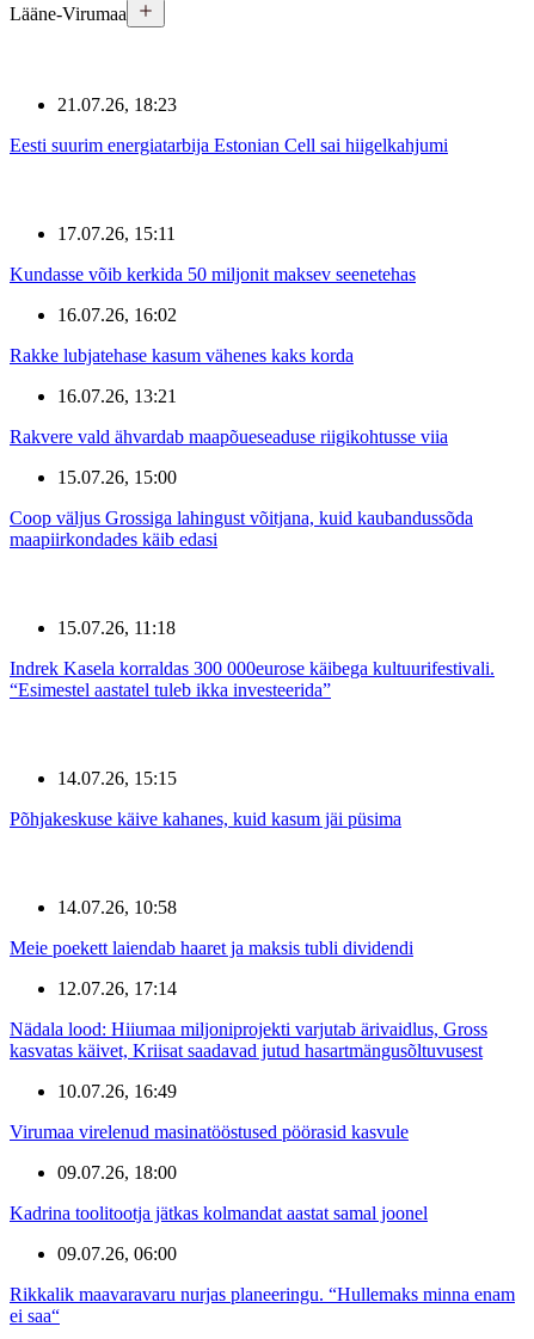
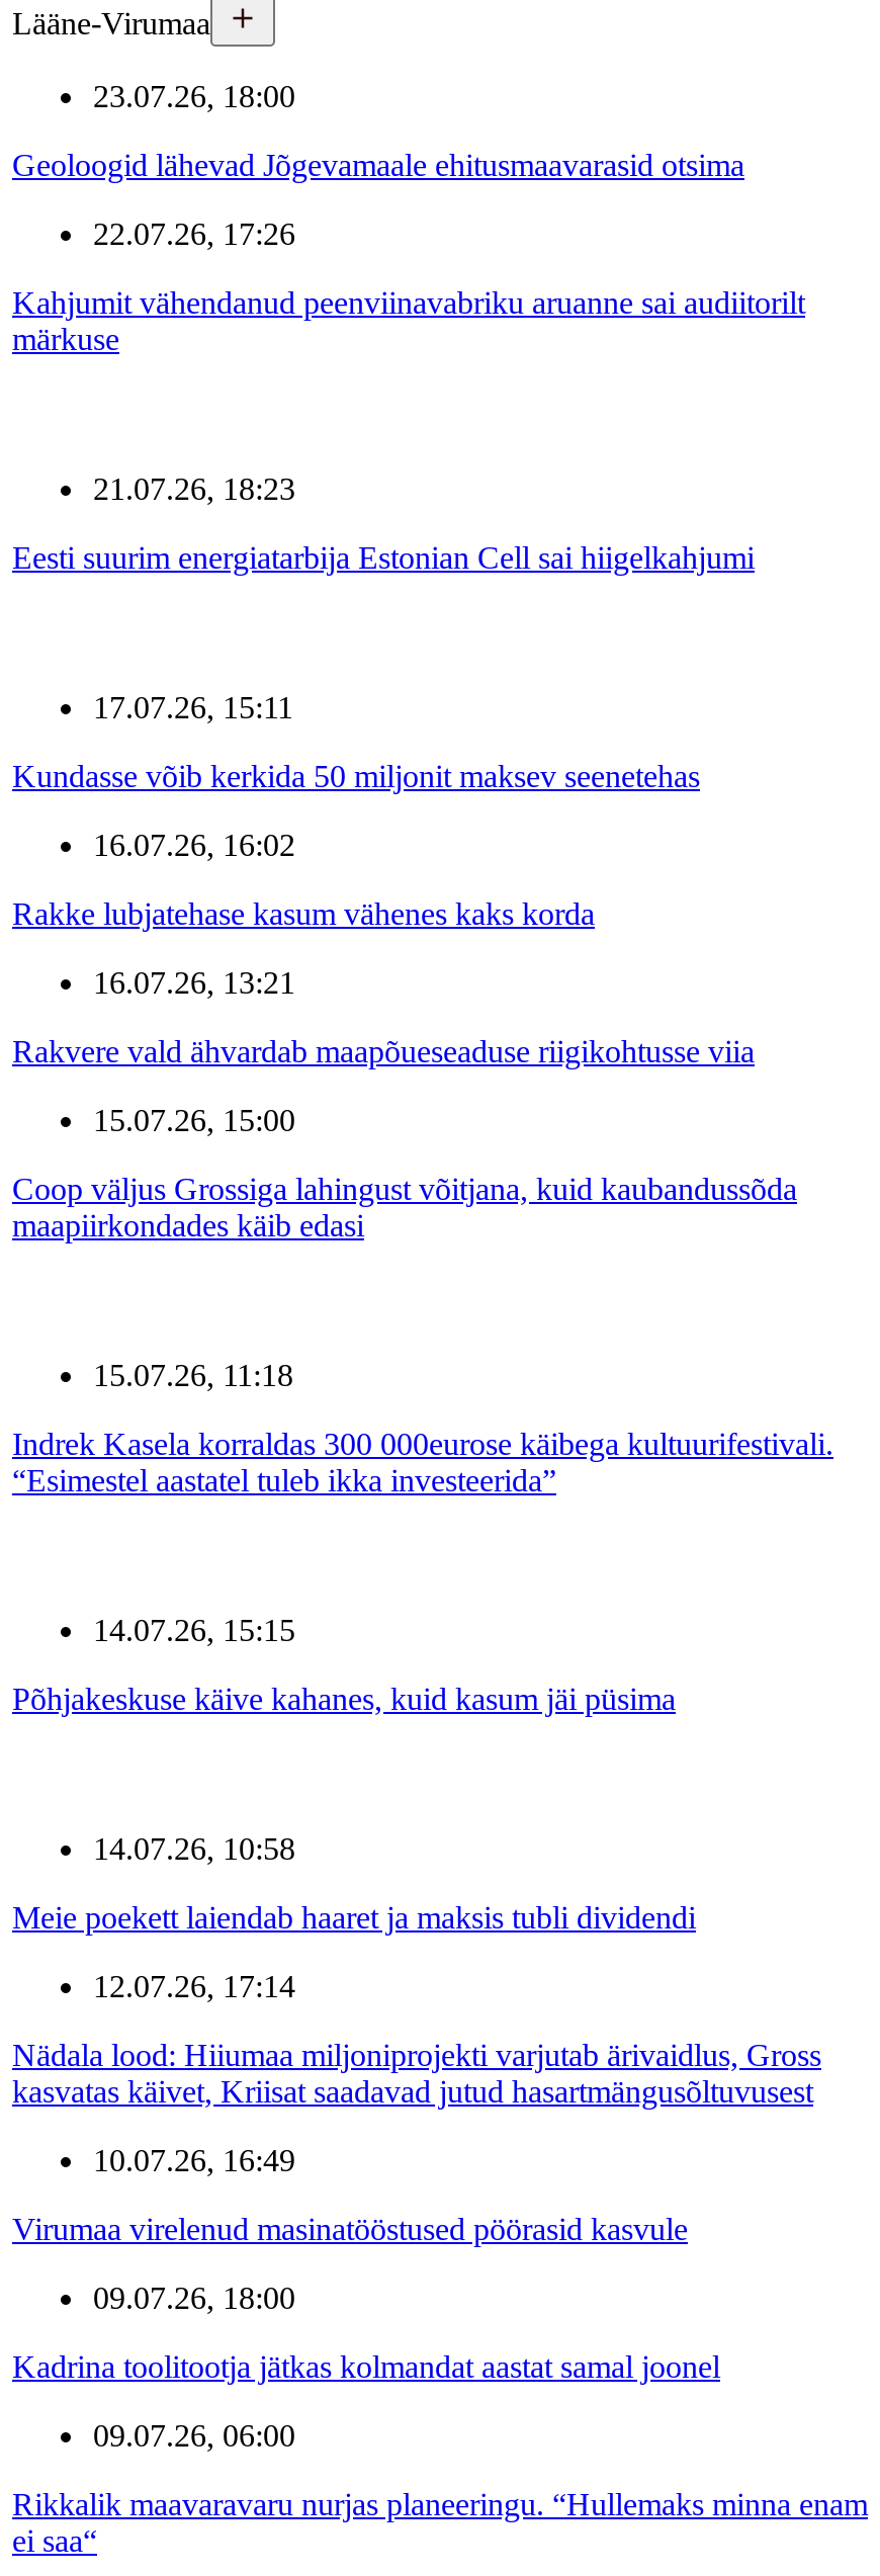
+ 23.07.26, 18:00
+ Geoloogid lähevad Jõgevamaale ehitusmaavarasid otsima
+ 22.07.26, 17:26
+ Kahjumit vähendanud peenviinavabriku aruanne sai audiitorilt
+ märkuse
